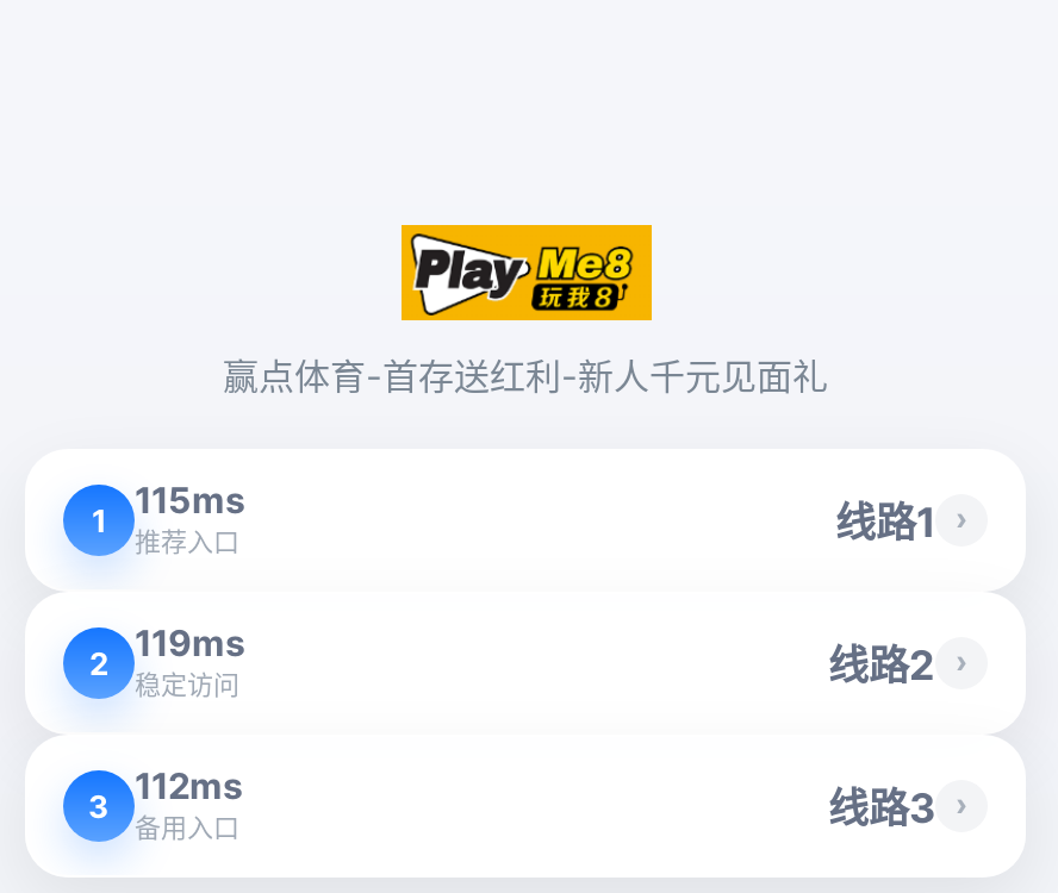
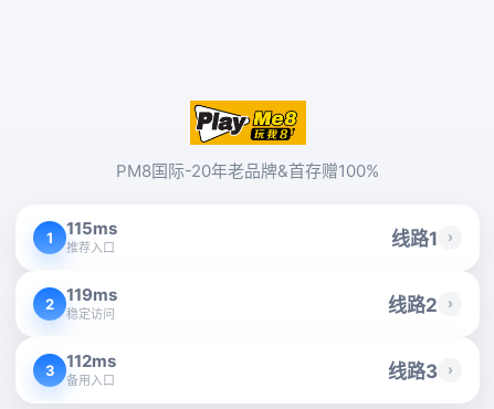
- 赢点体育-首存送红利-新人千元见面礼
+ PM8国际-20年老品牌&首存赠100%
